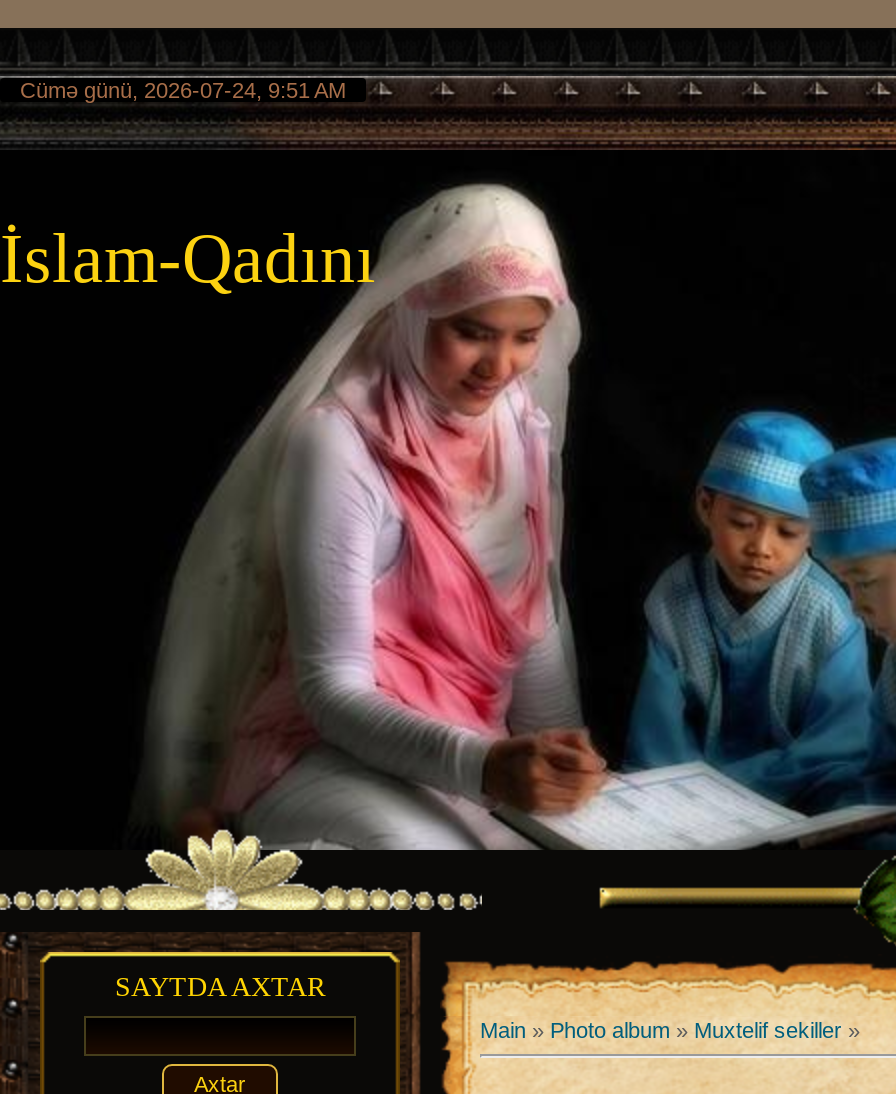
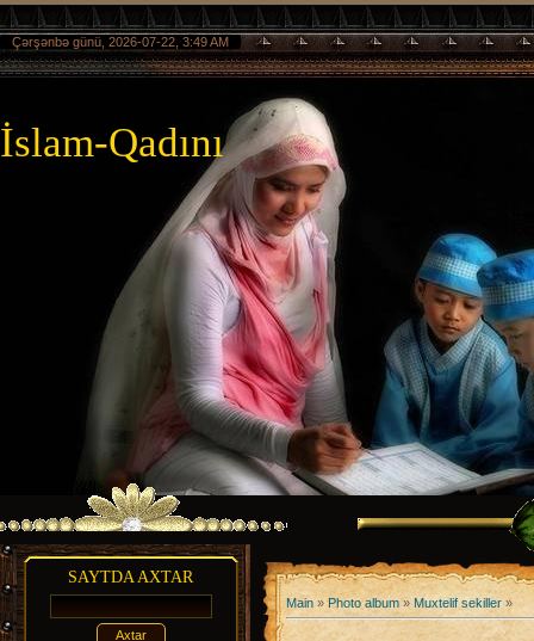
- Cümə günü, 2026-07-24, 9:51 AM
+ Çərşənbə günü, 2026-07-22, 3:49 AM
